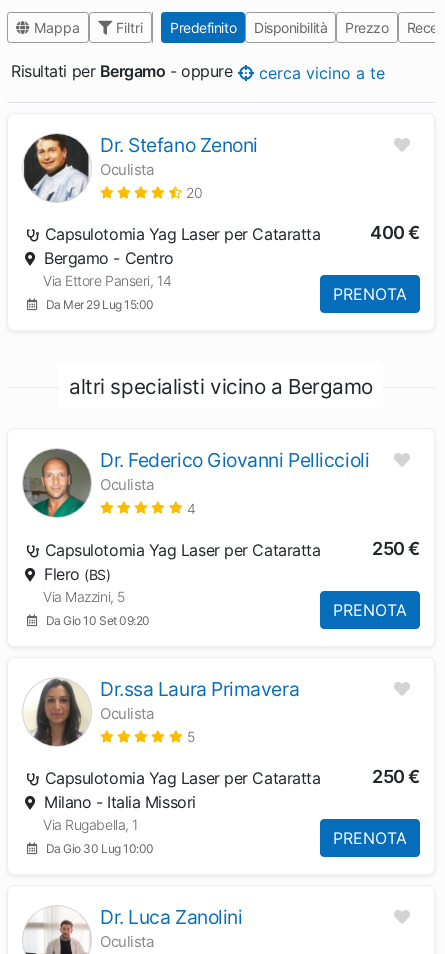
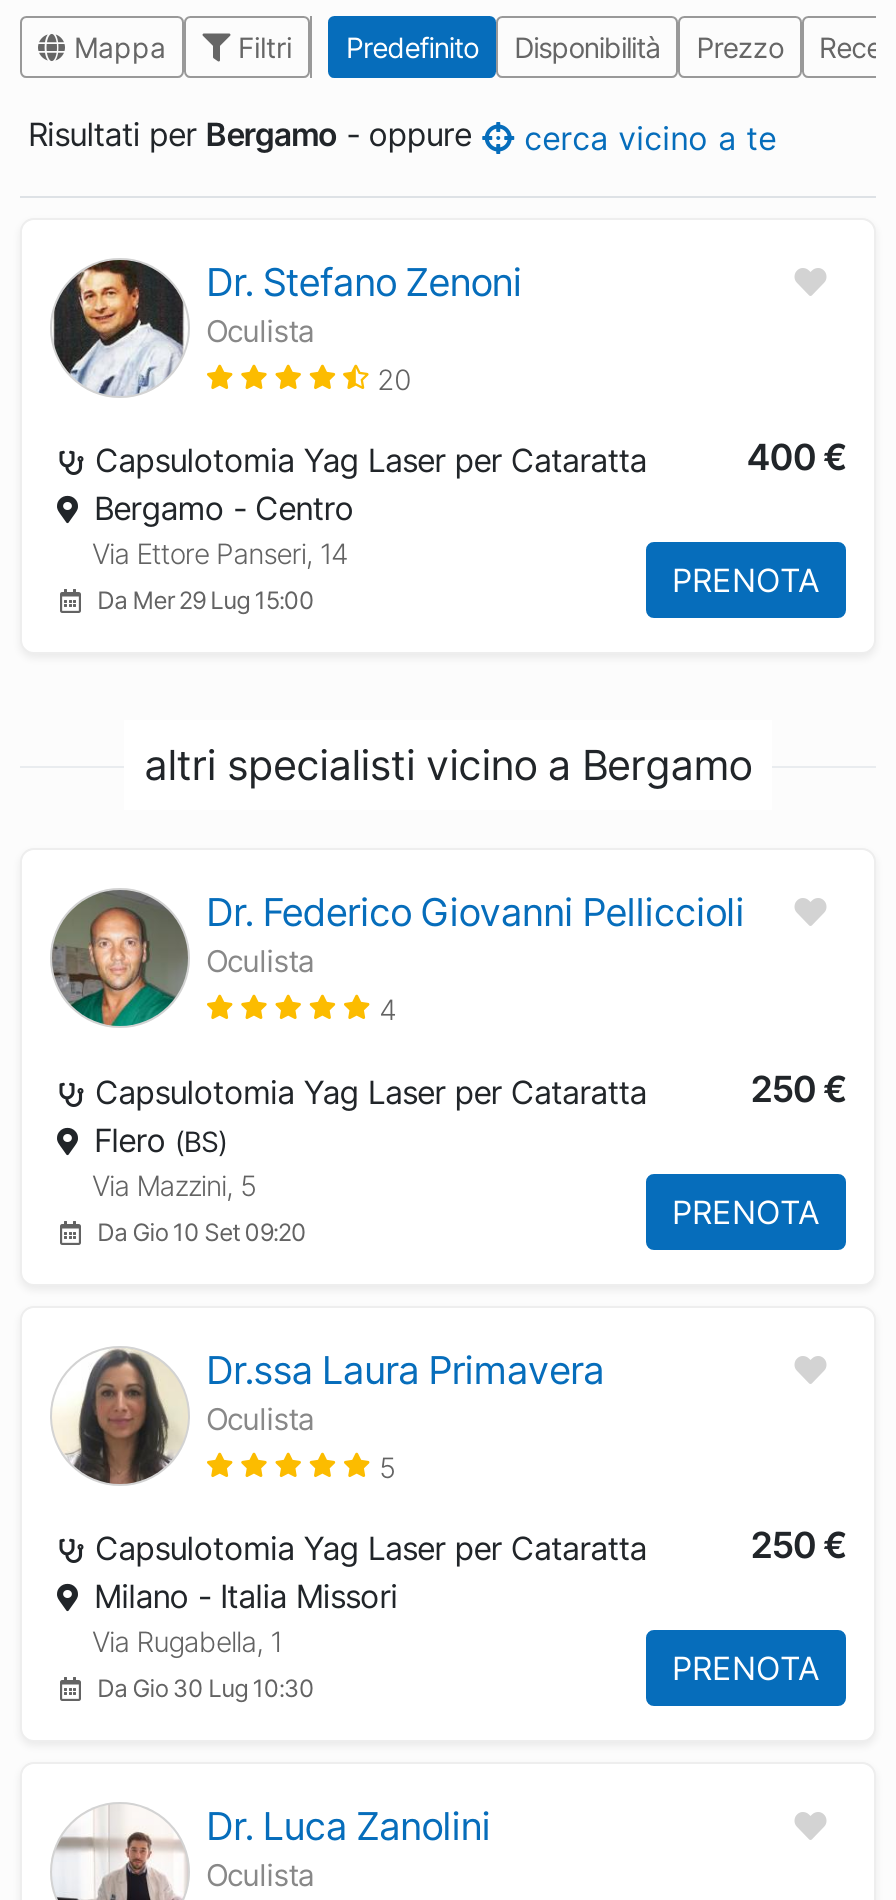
- Da Gio 30 Lug 10:00
+ Da Gio 30 Lug 10:30
